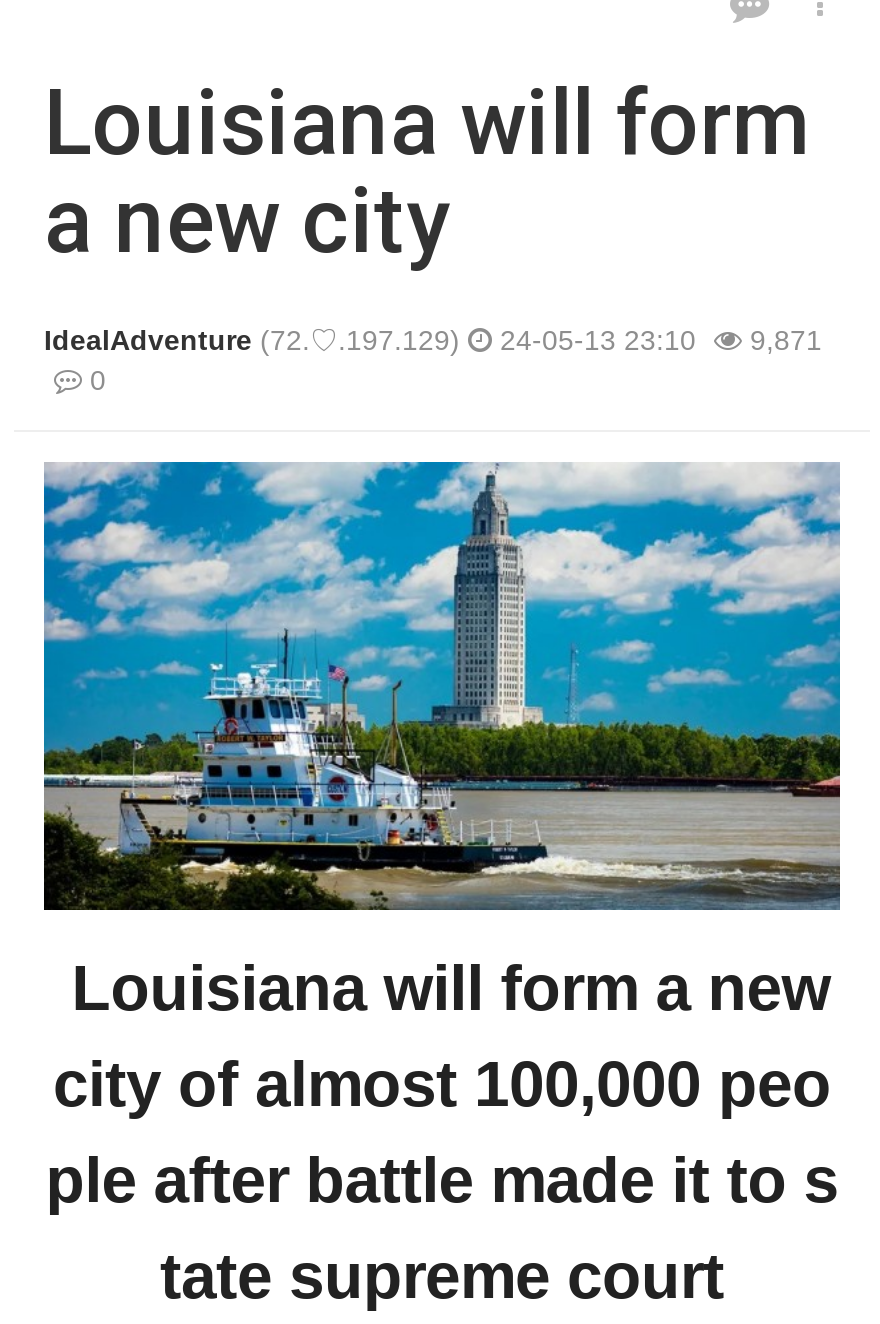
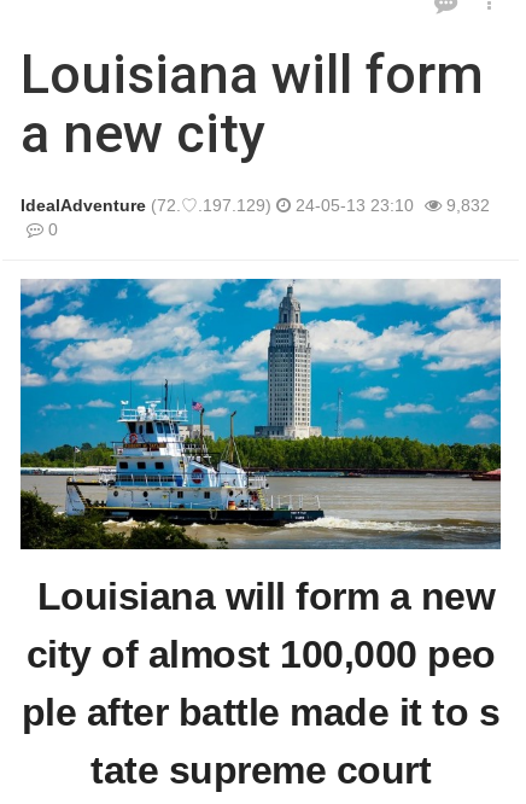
- 9,871
+ 9,832
